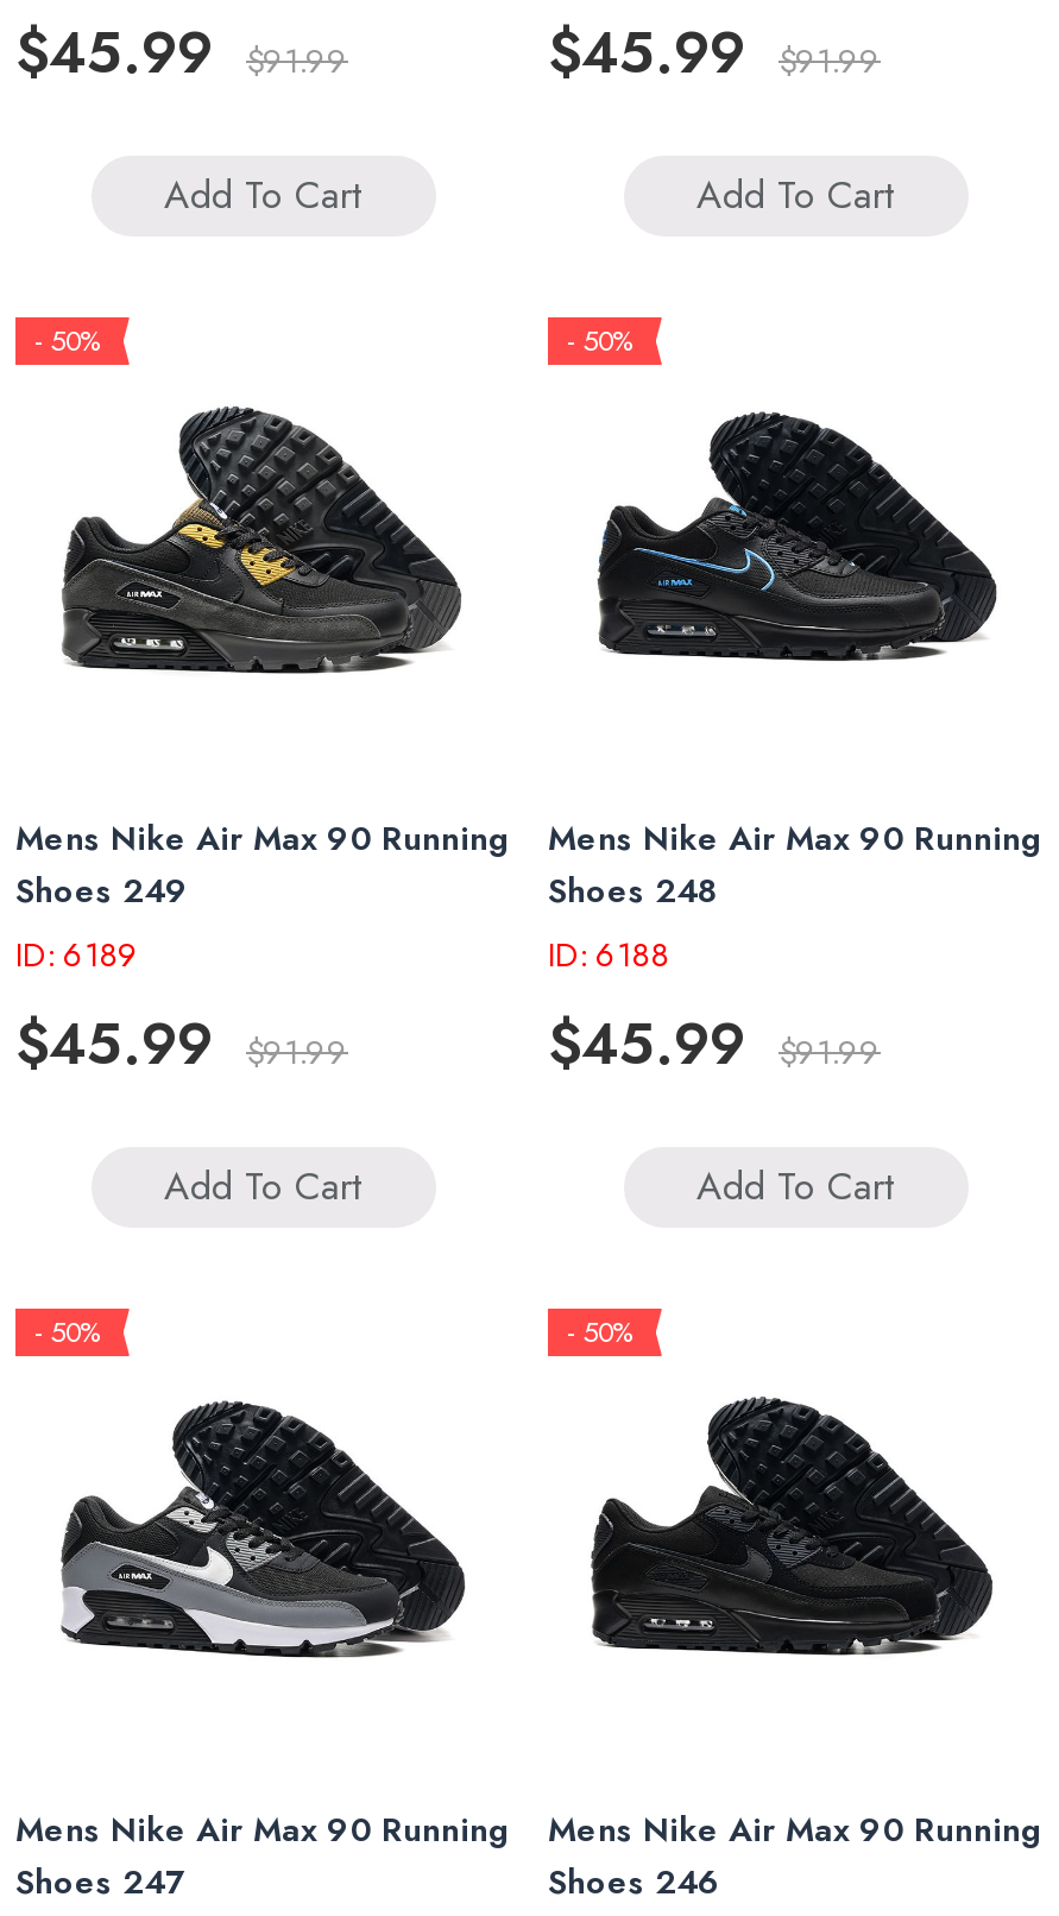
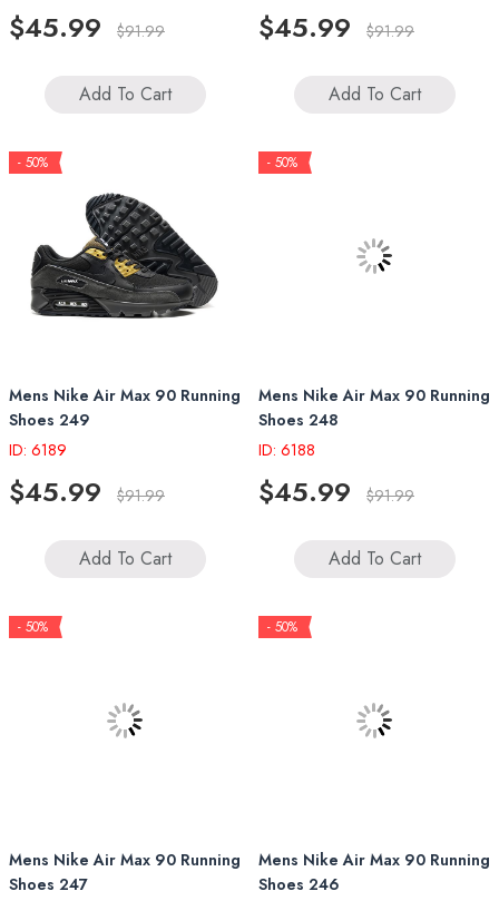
- [image]

- [image]

- [image]
